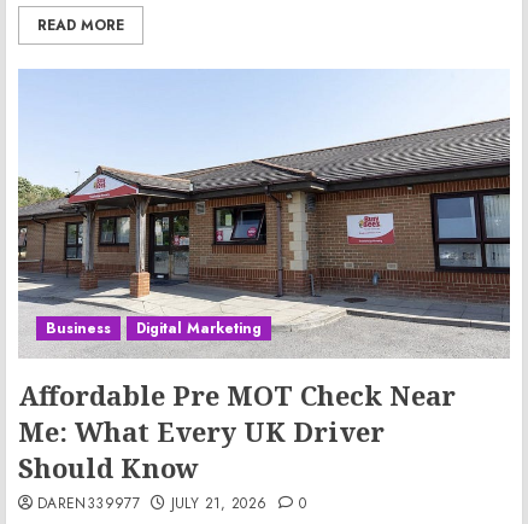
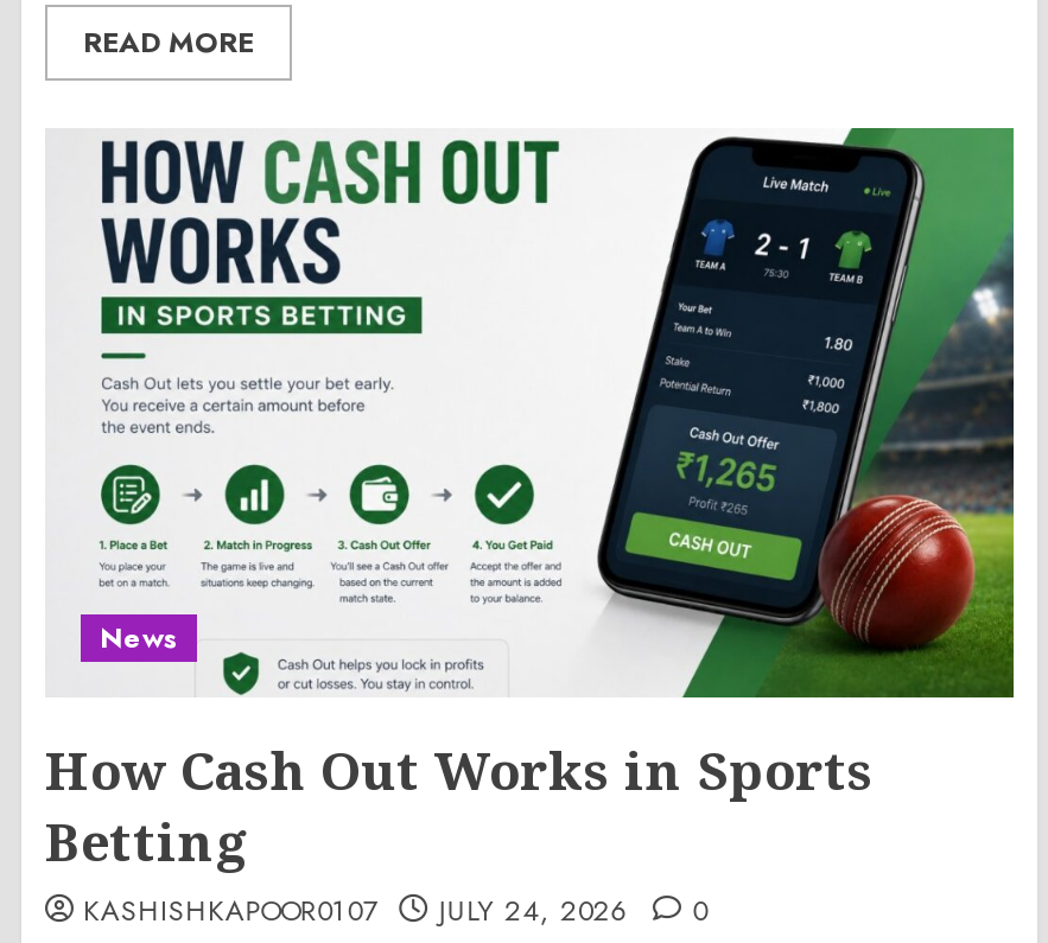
- [image]
- Business
- Digital Marketing
+ [image]
+ News

- Affordable Pre MOT Check Near
- Me: What Every UK Driver
- Should Know
- DAREN339977
- JULY 21, 2026
+ How Cash Out Works in Sports
+ Betting
+ KASHISHKAPOOR0107
+ JULY 24, 2026
